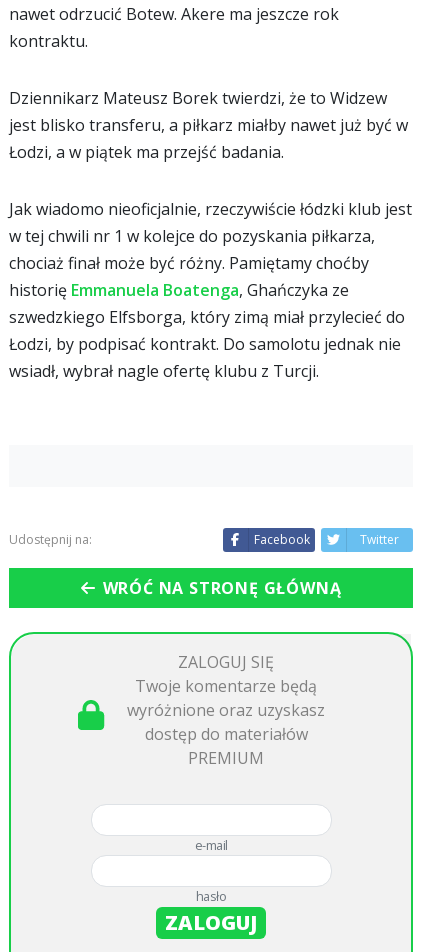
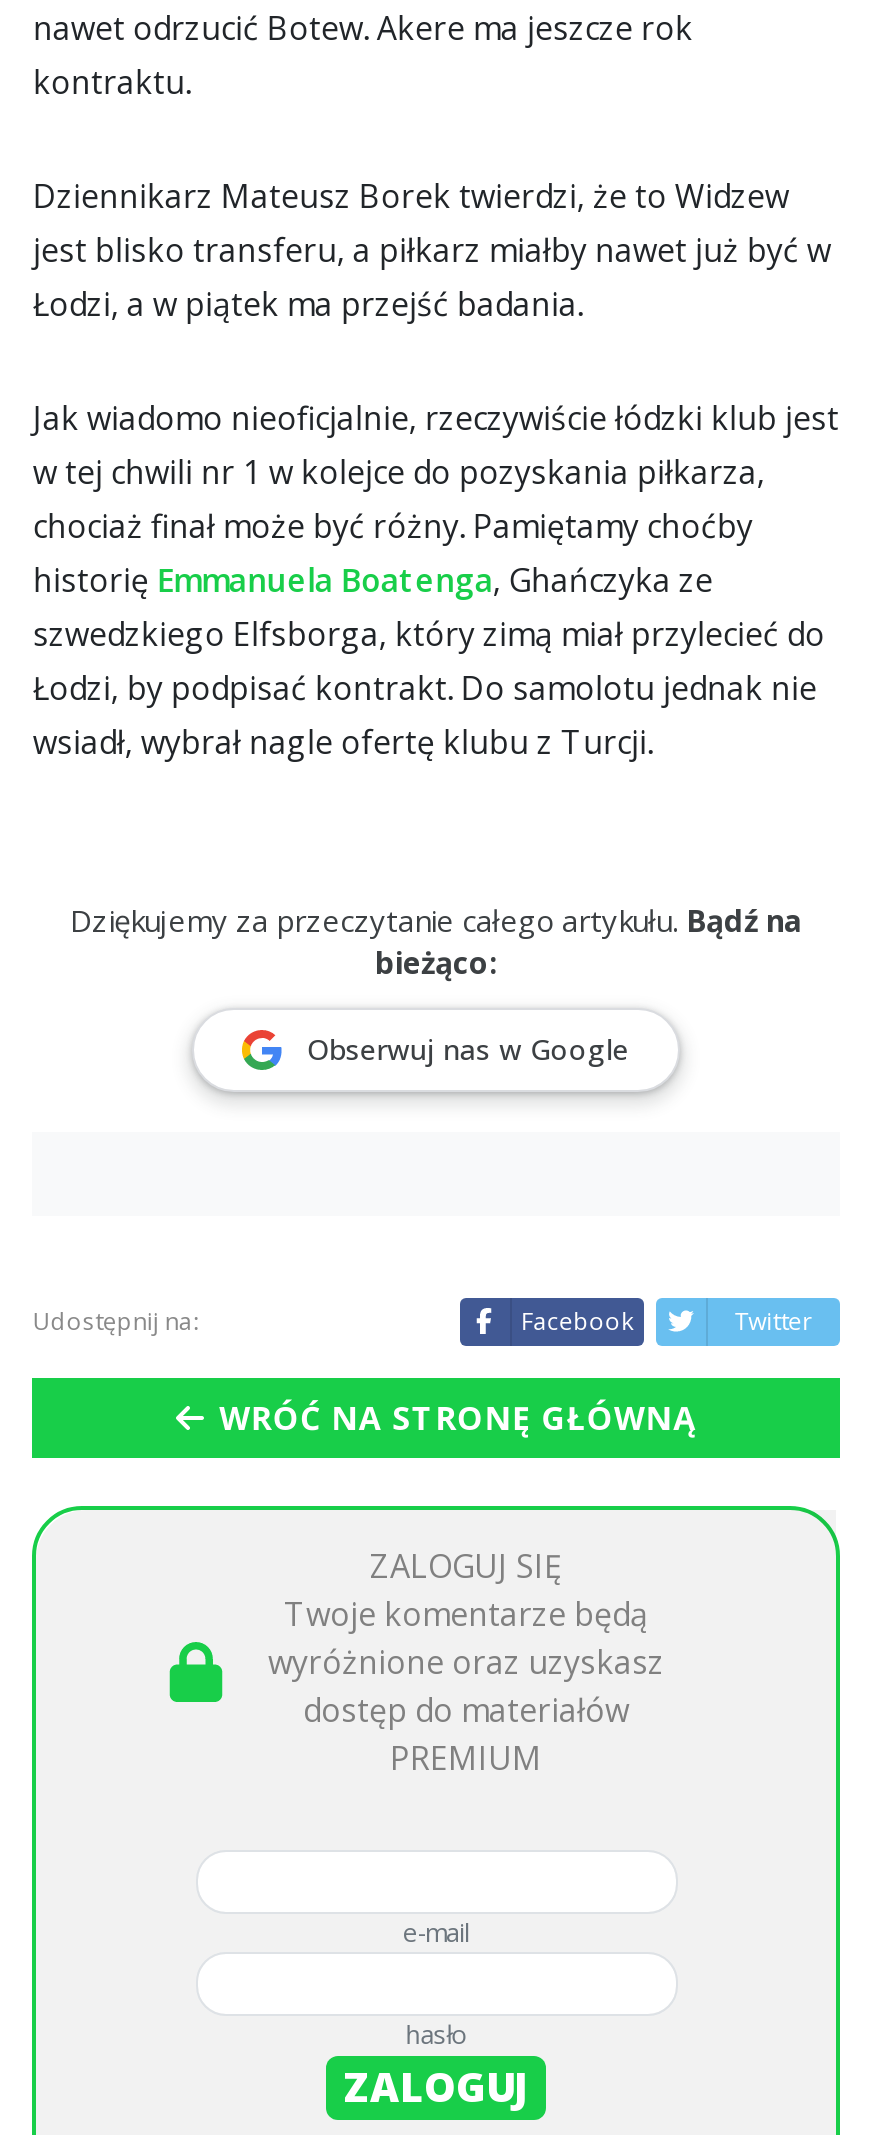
+ Dziękujemy za przeczytanie całego artykułu. Bądź na
+ bieżąco:
+ Obserwuj nas w Google
